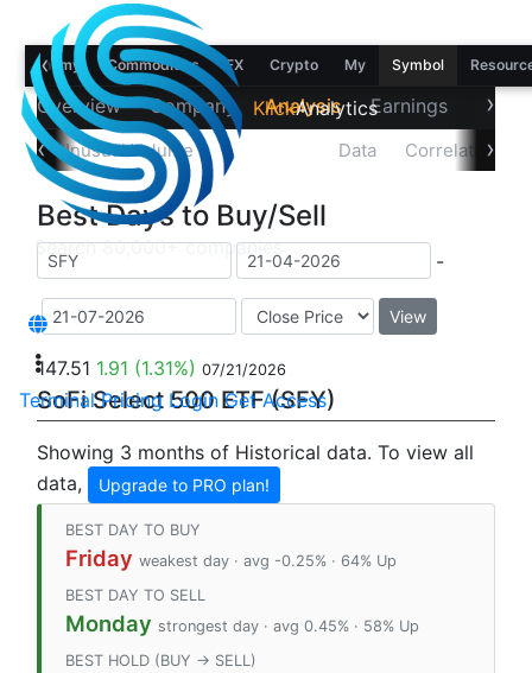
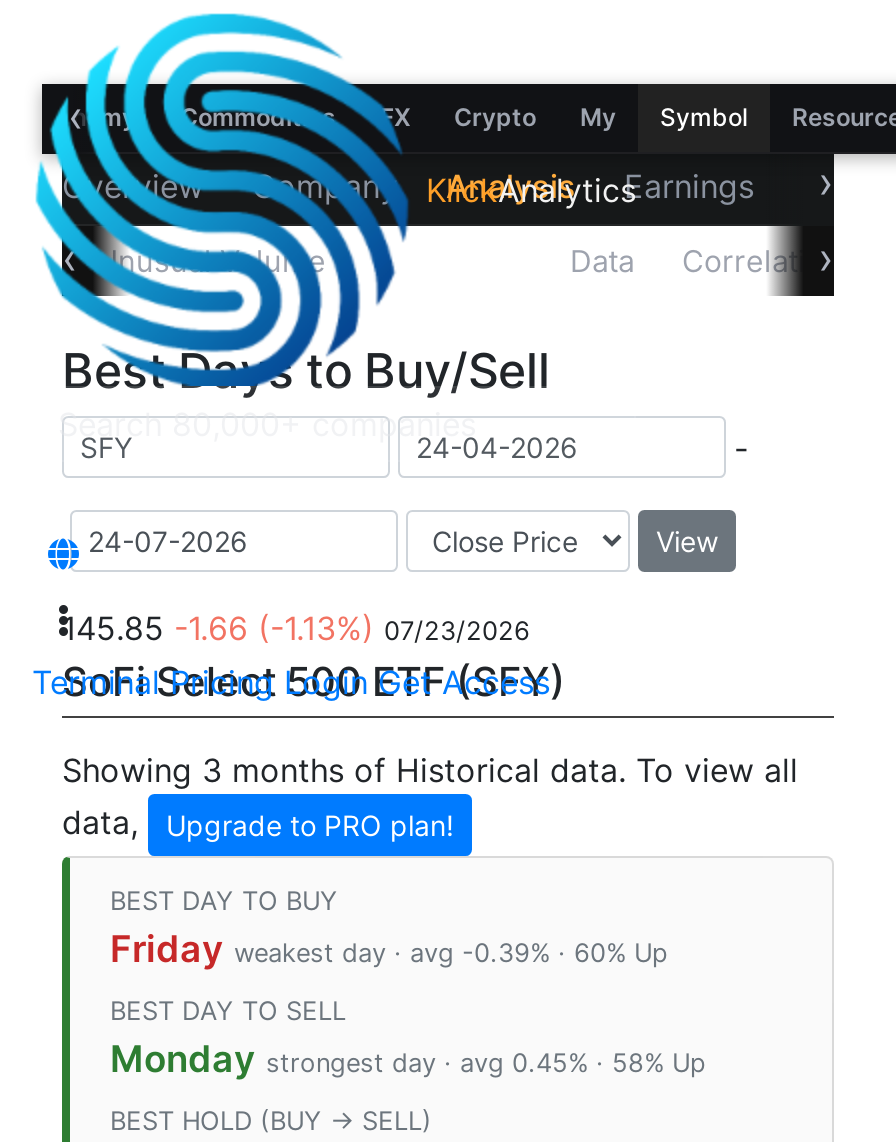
- 147.51 1.91 (1.31%) 07/21/2026
+ 145.85 -1.66 (-1.13%) 07/23/2026

- Friday weakest day · avg -0.25% · 64% Up
+ Friday weakest day · avg -0.39% · 60% Up
